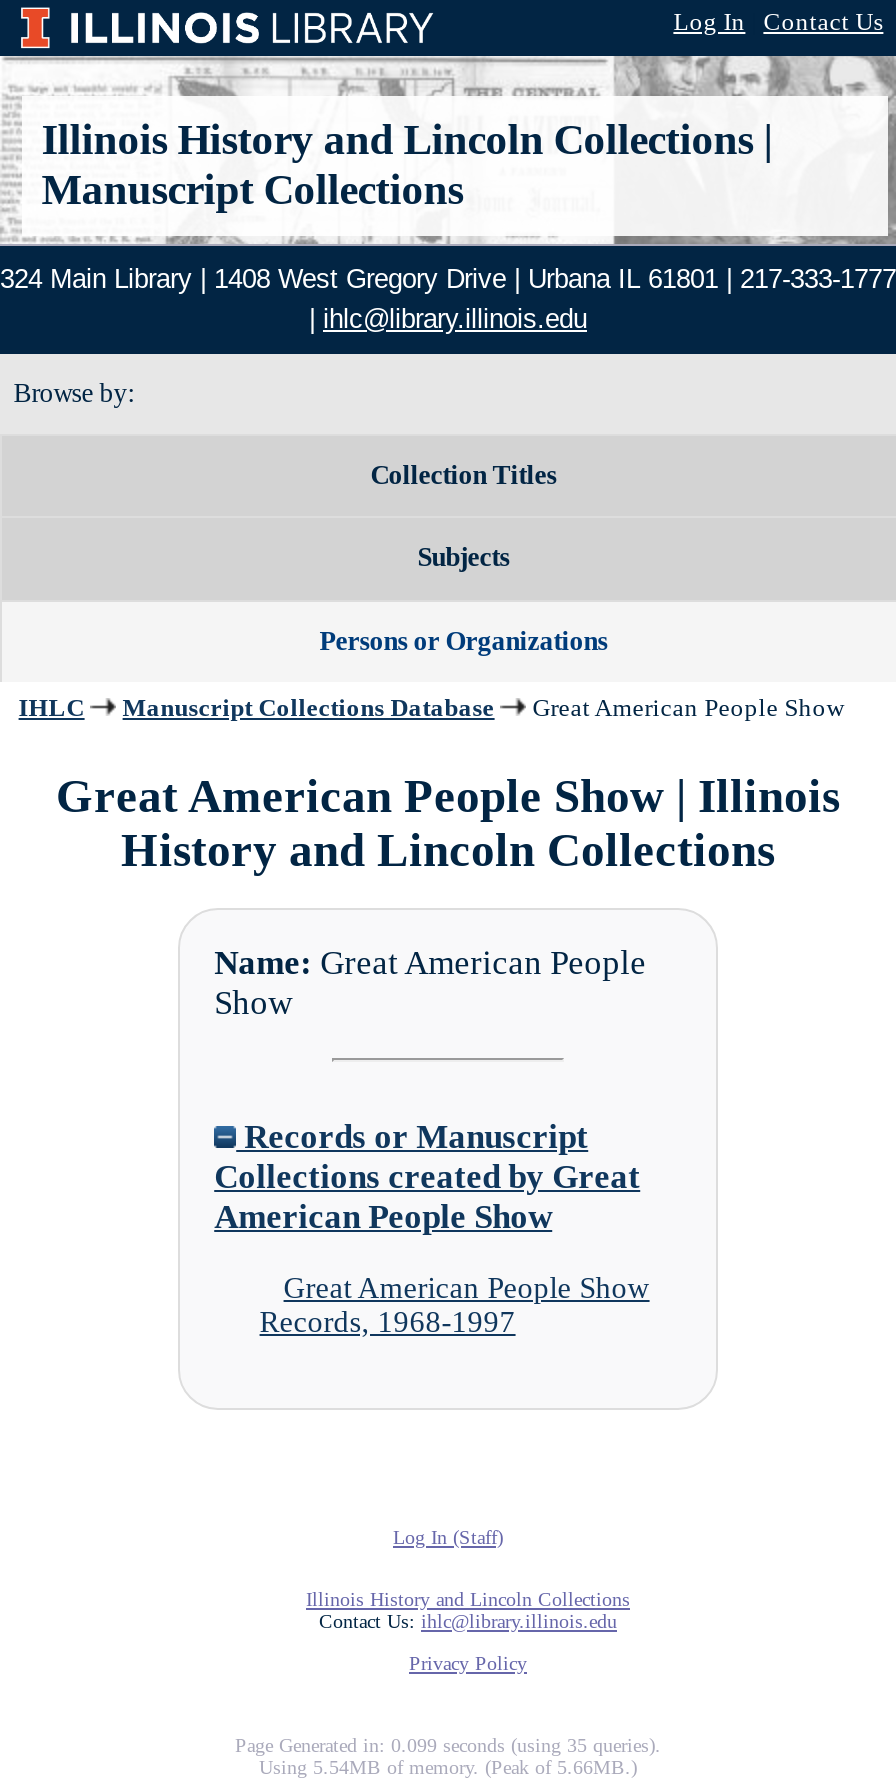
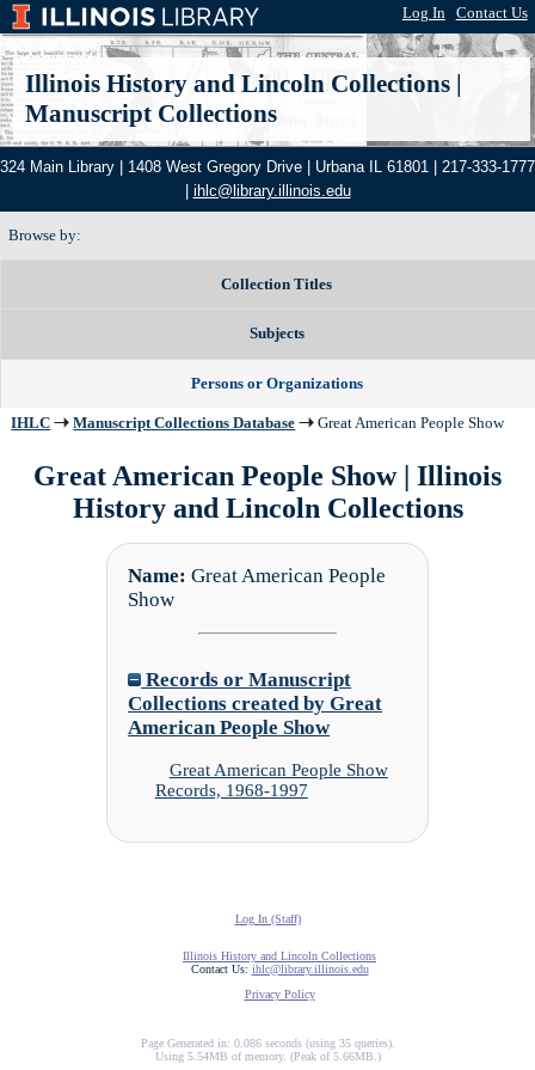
- Page Generated in: 0.099 seconds (using 35 queries).
+ Page Generated in: 0.086 seconds (using 35 queries).
